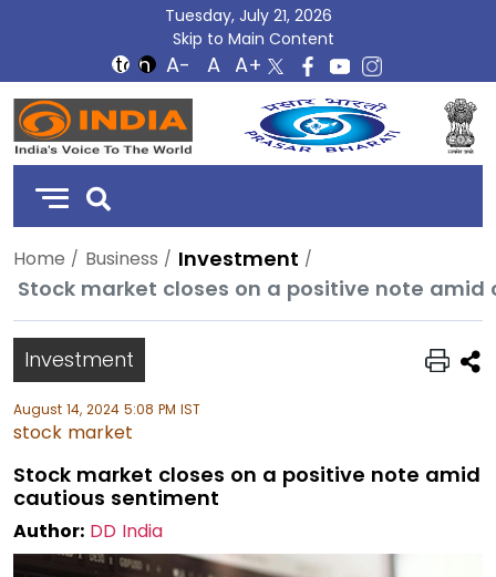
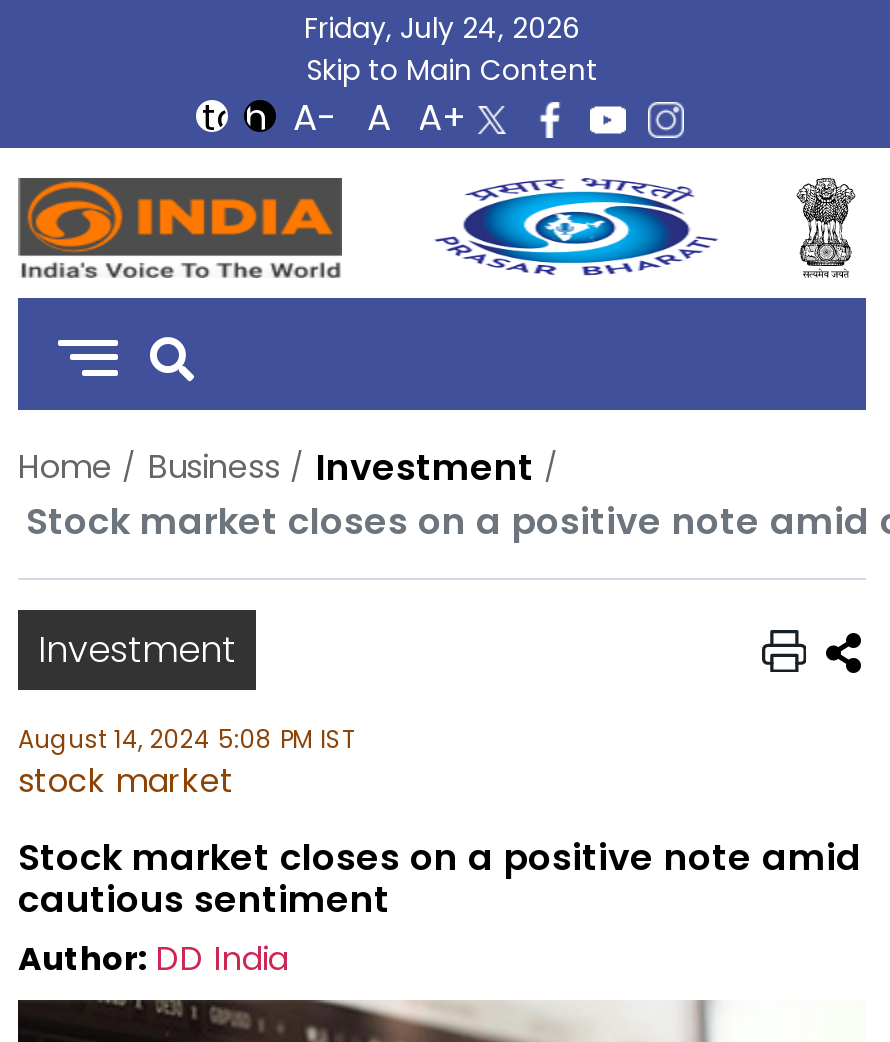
- Tuesday, July 21, 2026
+ Friday, July 24, 2026
